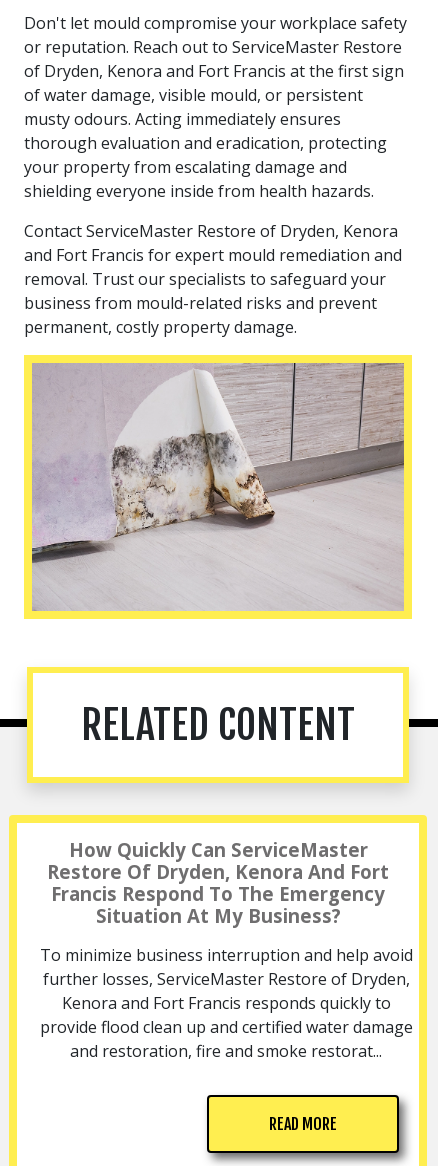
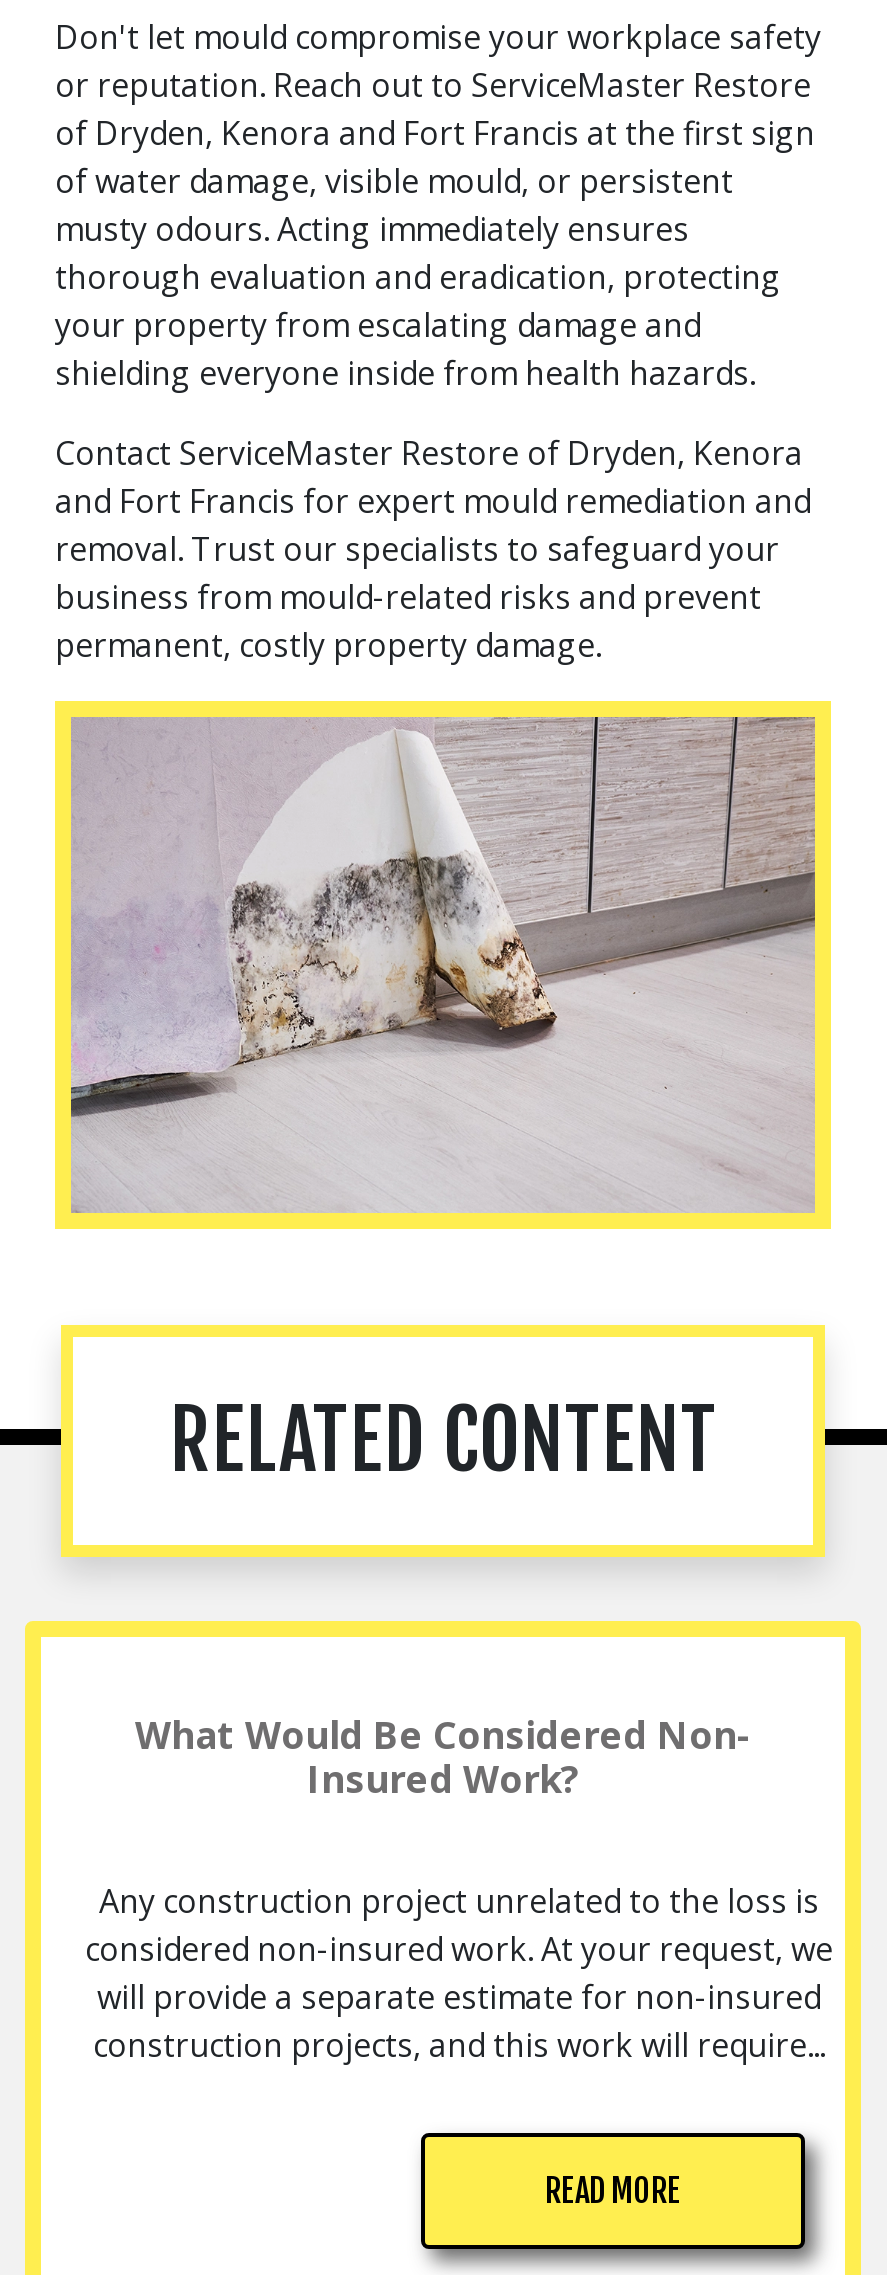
- How Quickly Can ServiceMaster
- Restore Of Dryden, Kenora And Fort
- Francis Respond To The Emergency
- Situation At My Business?
+ What Would Be Considered Non-
+ Insured Work?

- To minimize business interruption and help avoid
- further losses, ServiceMaster Restore of Dryden,
- Kenora and Fort Francis responds quickly to
- provide flood clean up and certified water damage
- and restoration, fire and smoke restorat...
+ Any construction project unrelated to the loss is
+ considered non-insured work. At your request, we
+ will provide a separate estimate for non-insured
+ construction projects, and this work will require...
